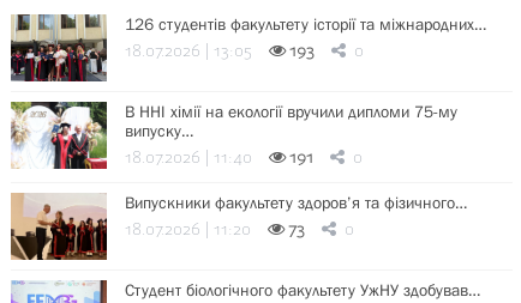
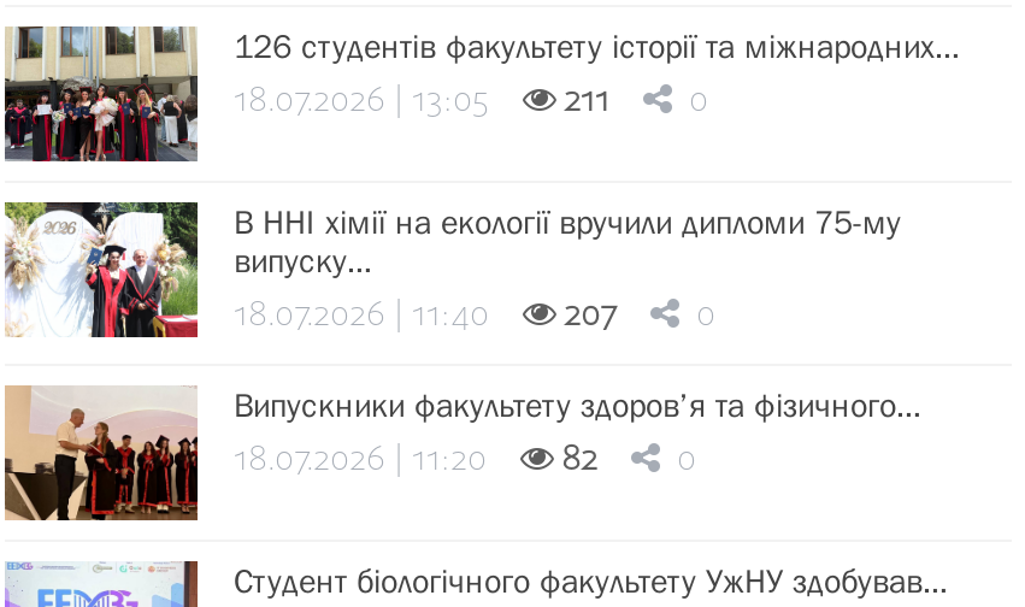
- 193
+ 211

- 191
+ 207

- 73
+ 82
